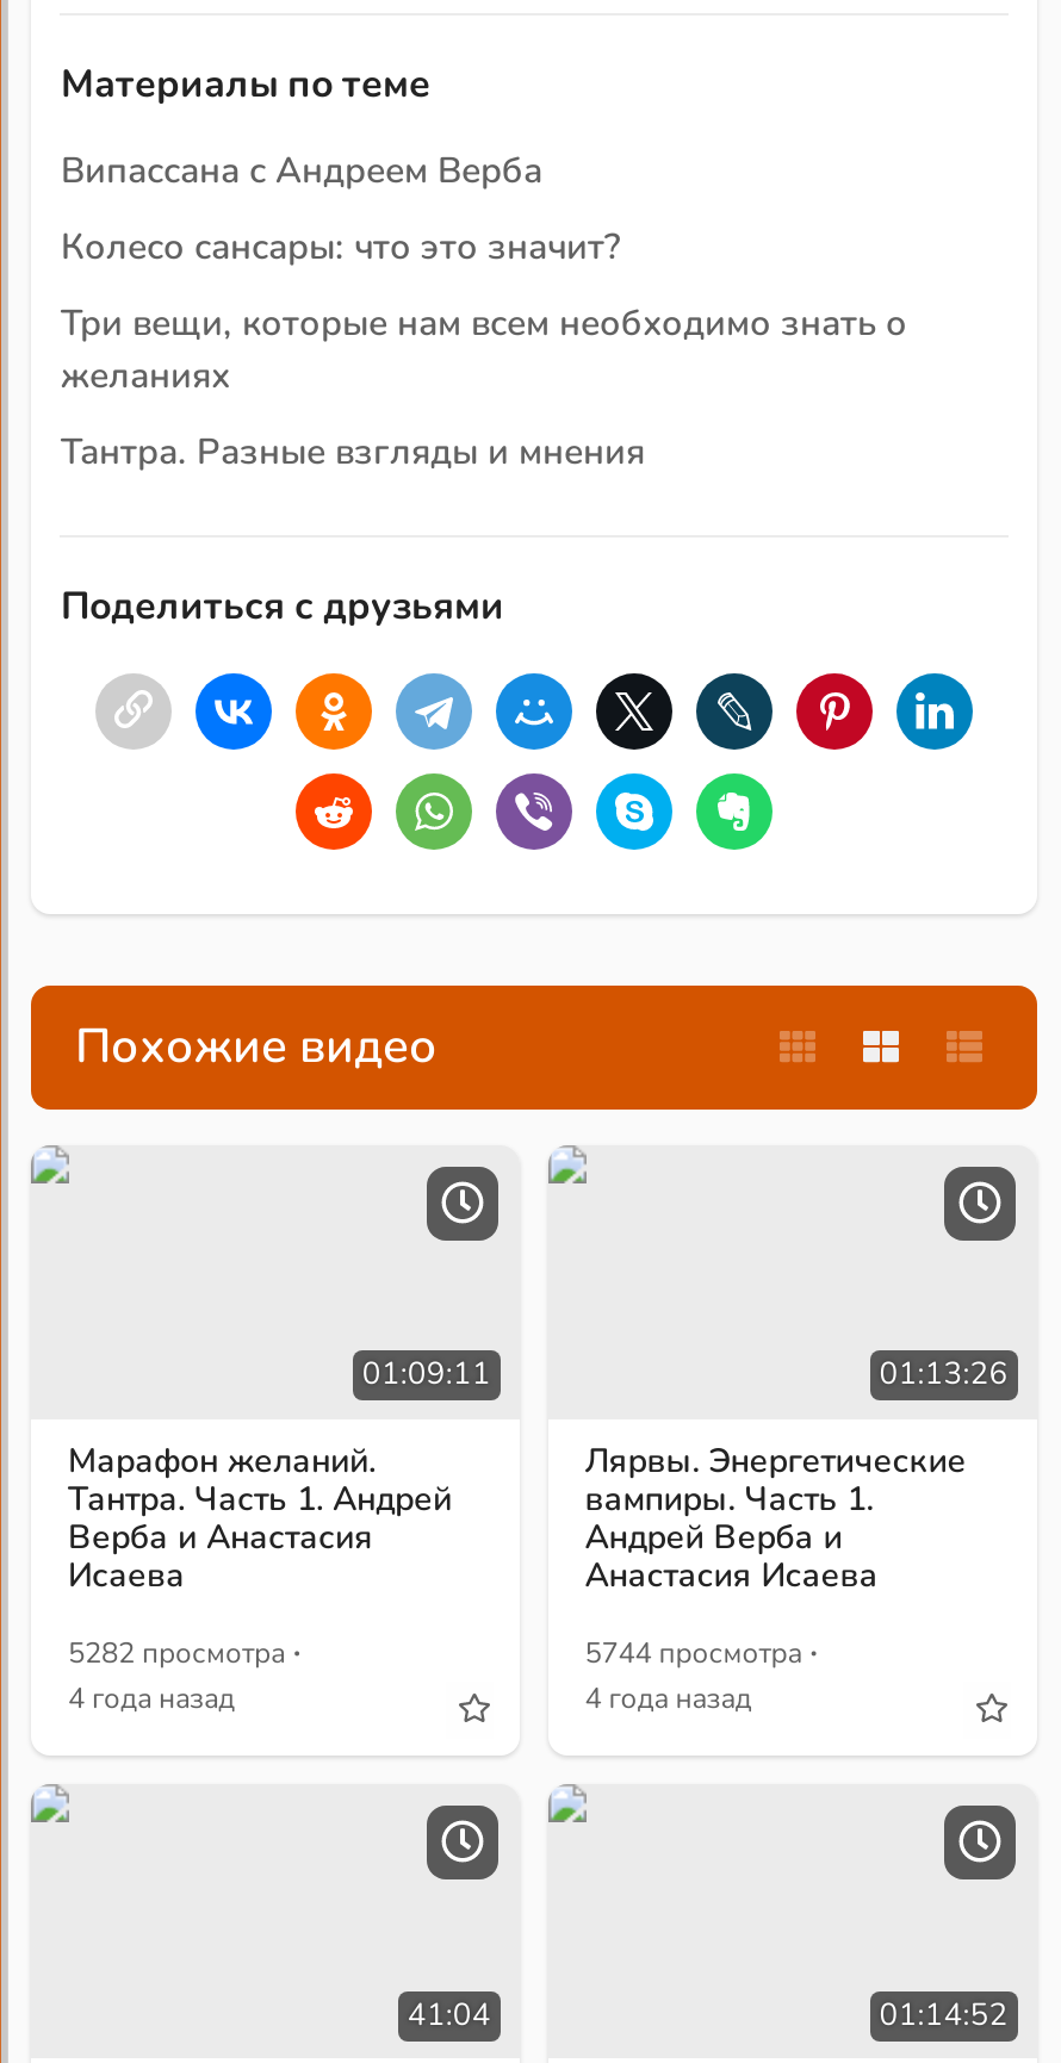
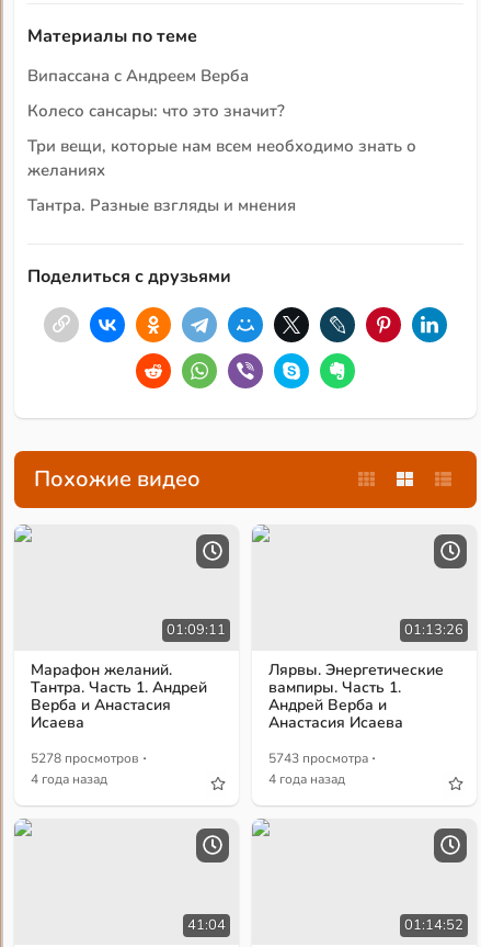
- 5282 просмотра ·
+ 5278 просмотров ·

- 5744 просмотра ·
+ 5743 просмотра ·
